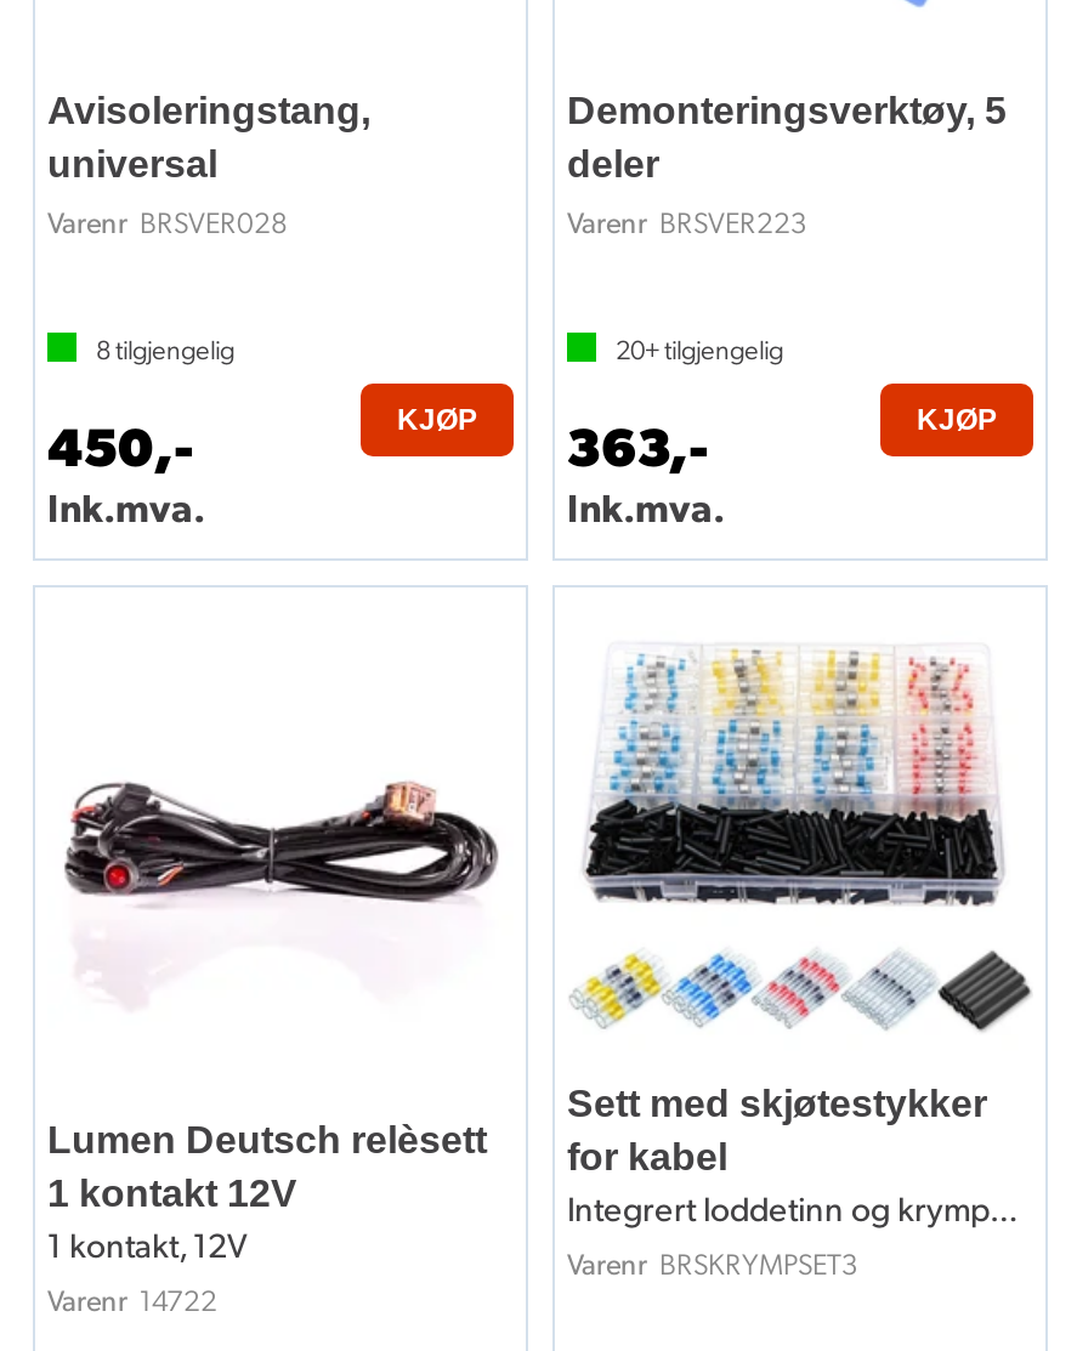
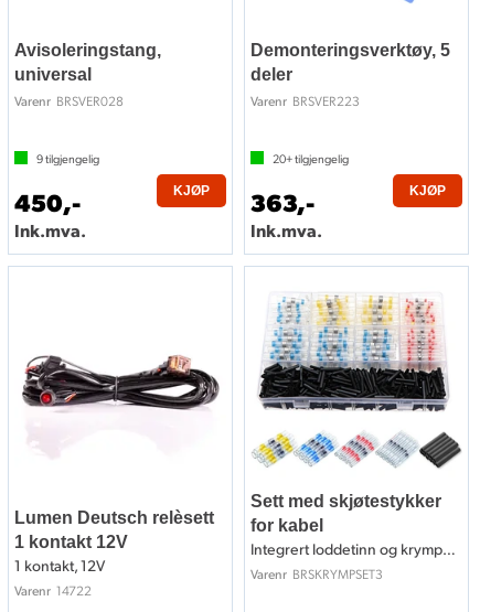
- 8tilgjengelig
+ 9tilgjengelig
